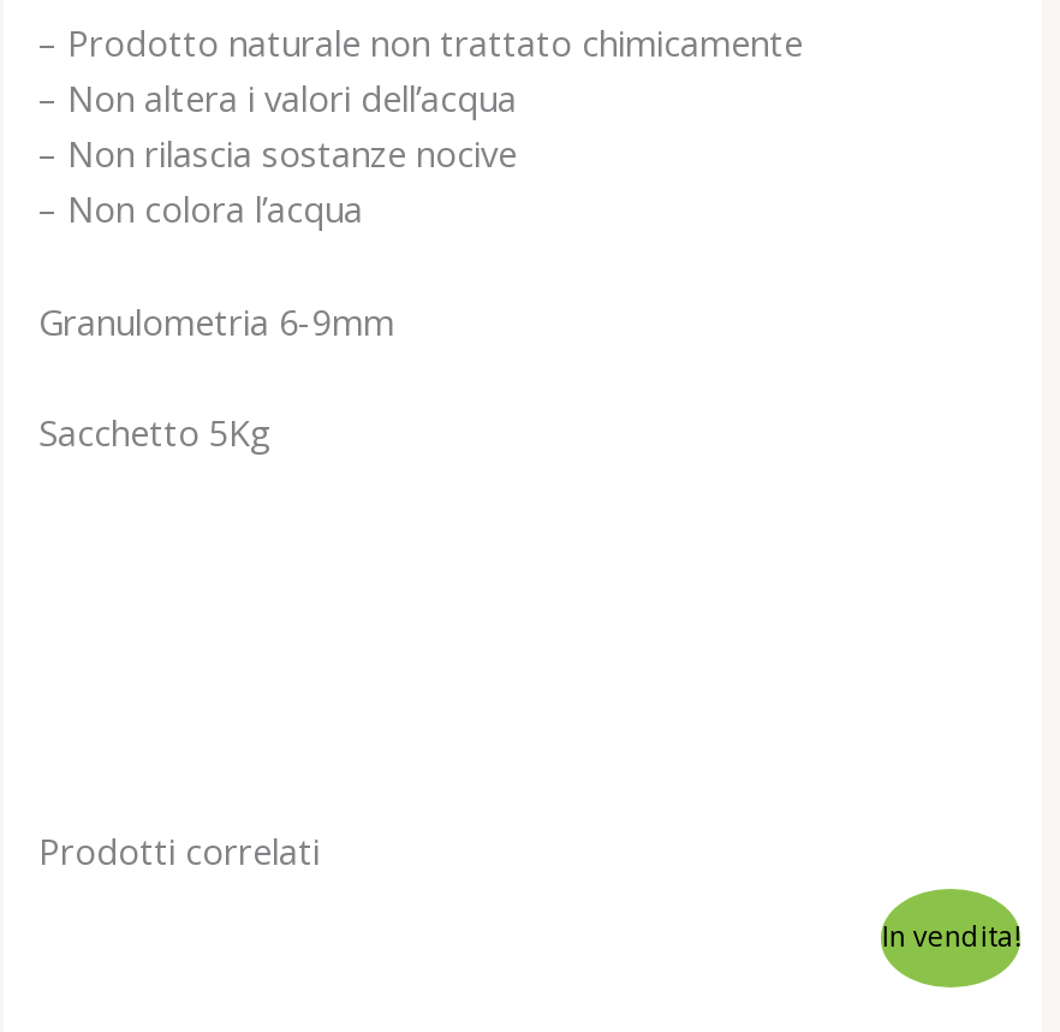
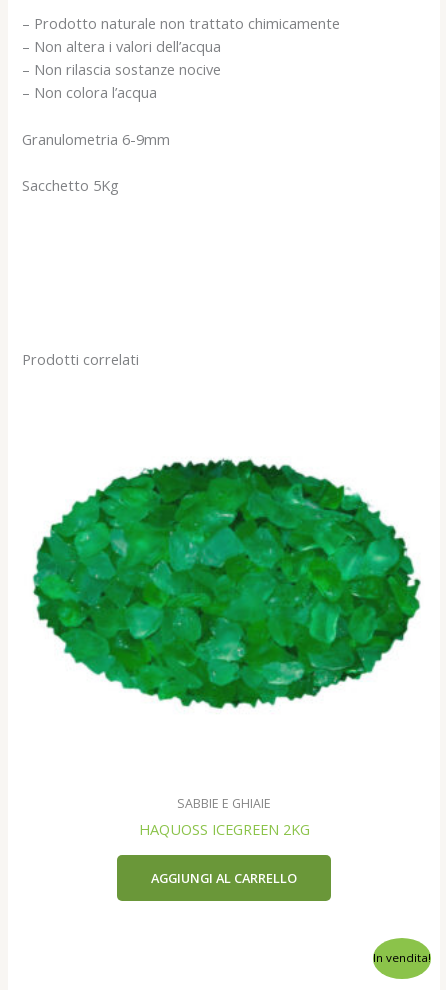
+ [image]

+ SABBIE E GHIAIE
+ HAQUOSS ICEGREEN 2KG
+ AGGIUNGI AL CARRELLO
